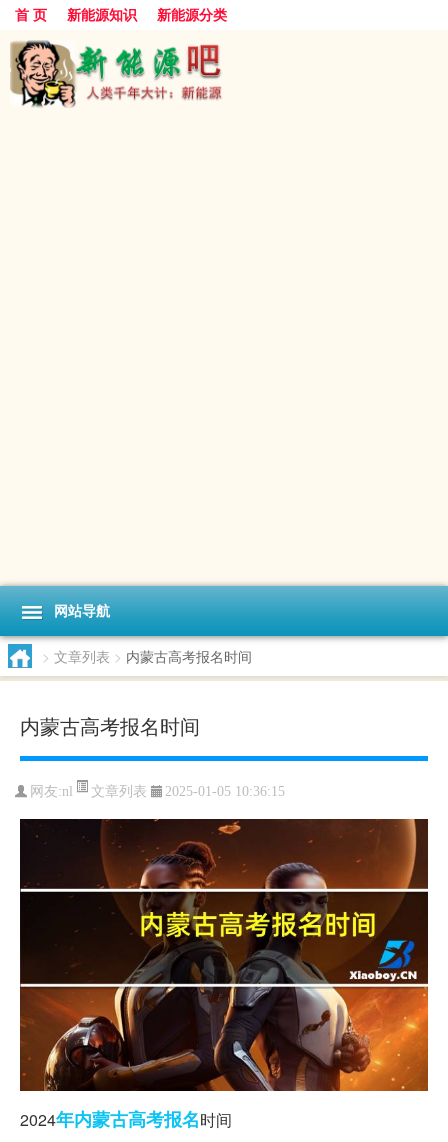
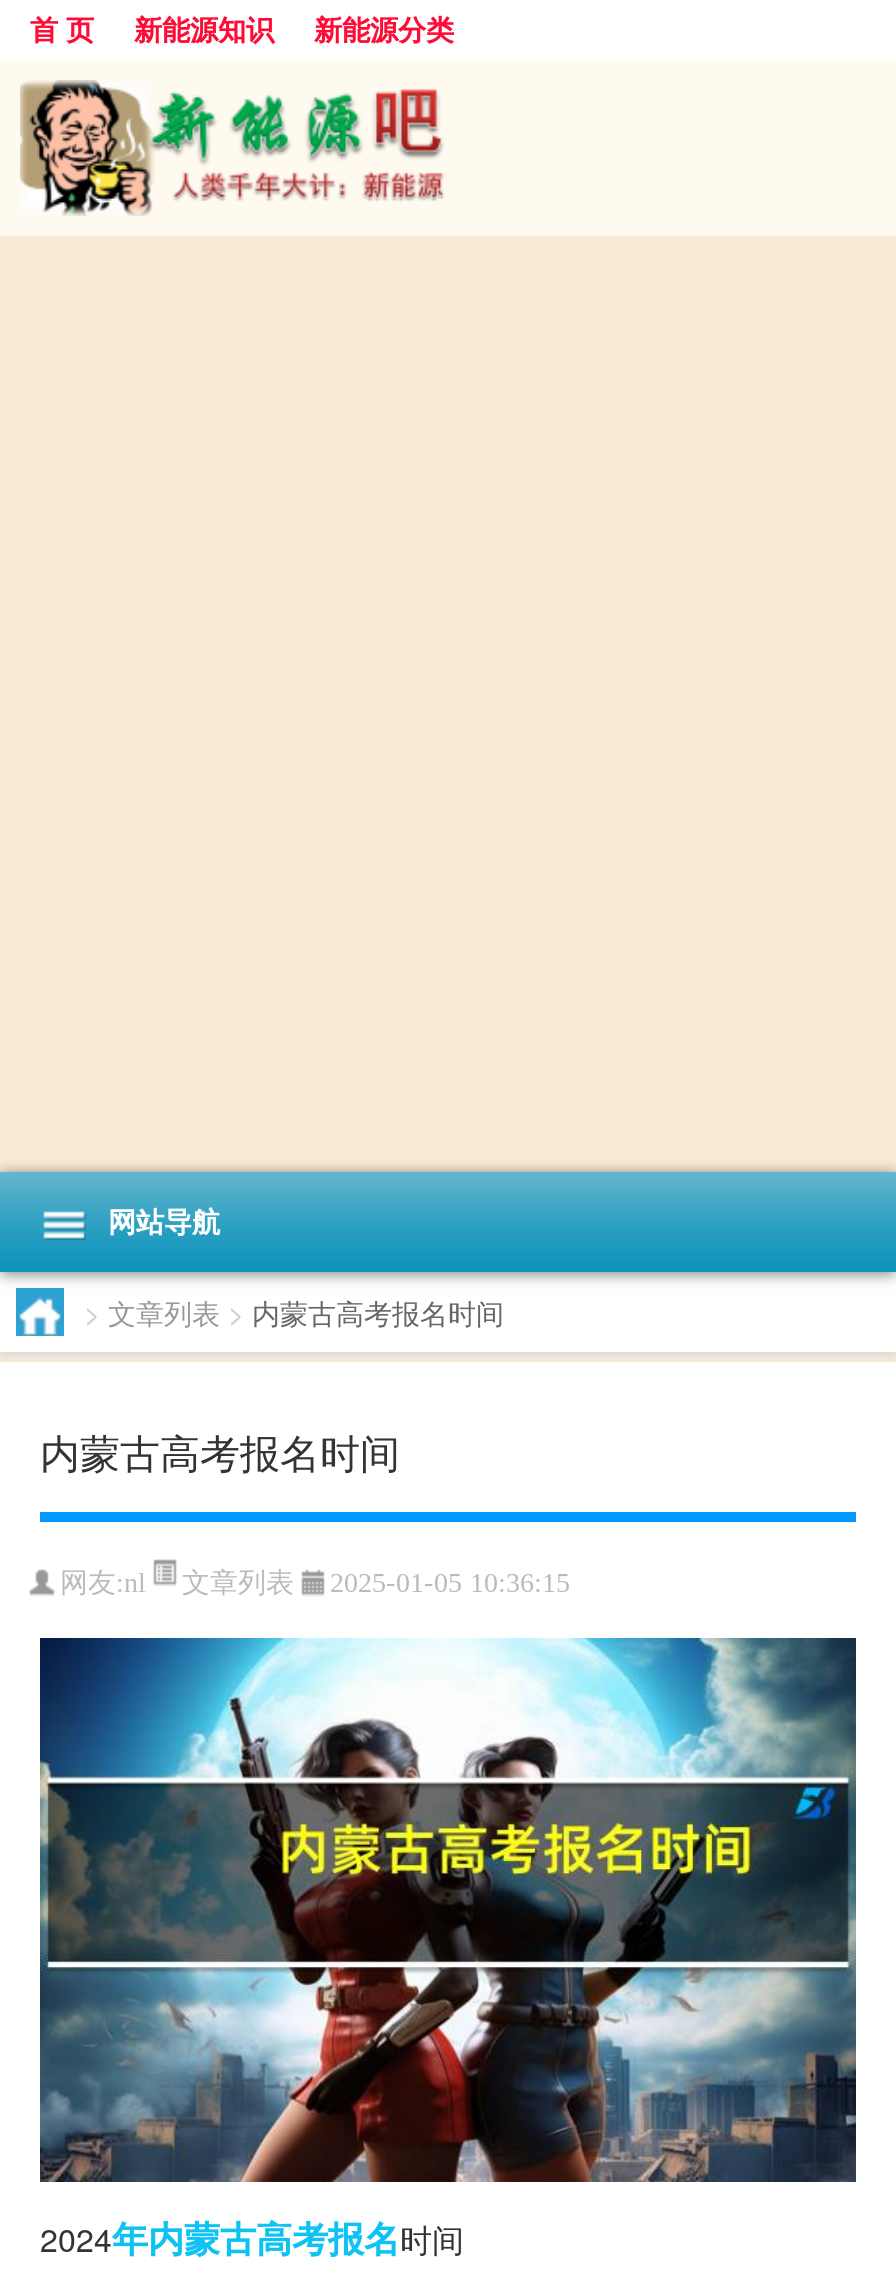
- [image]
+ [image]
